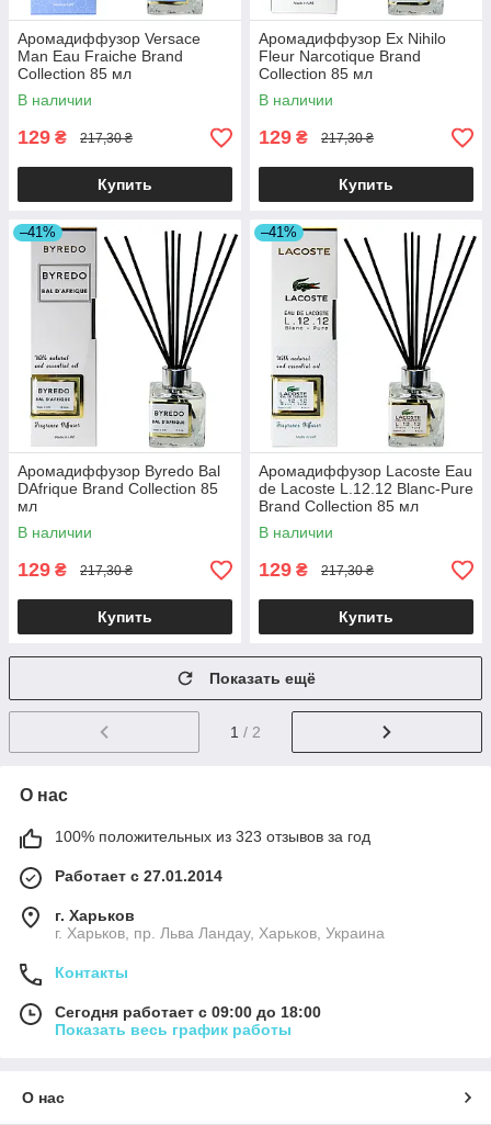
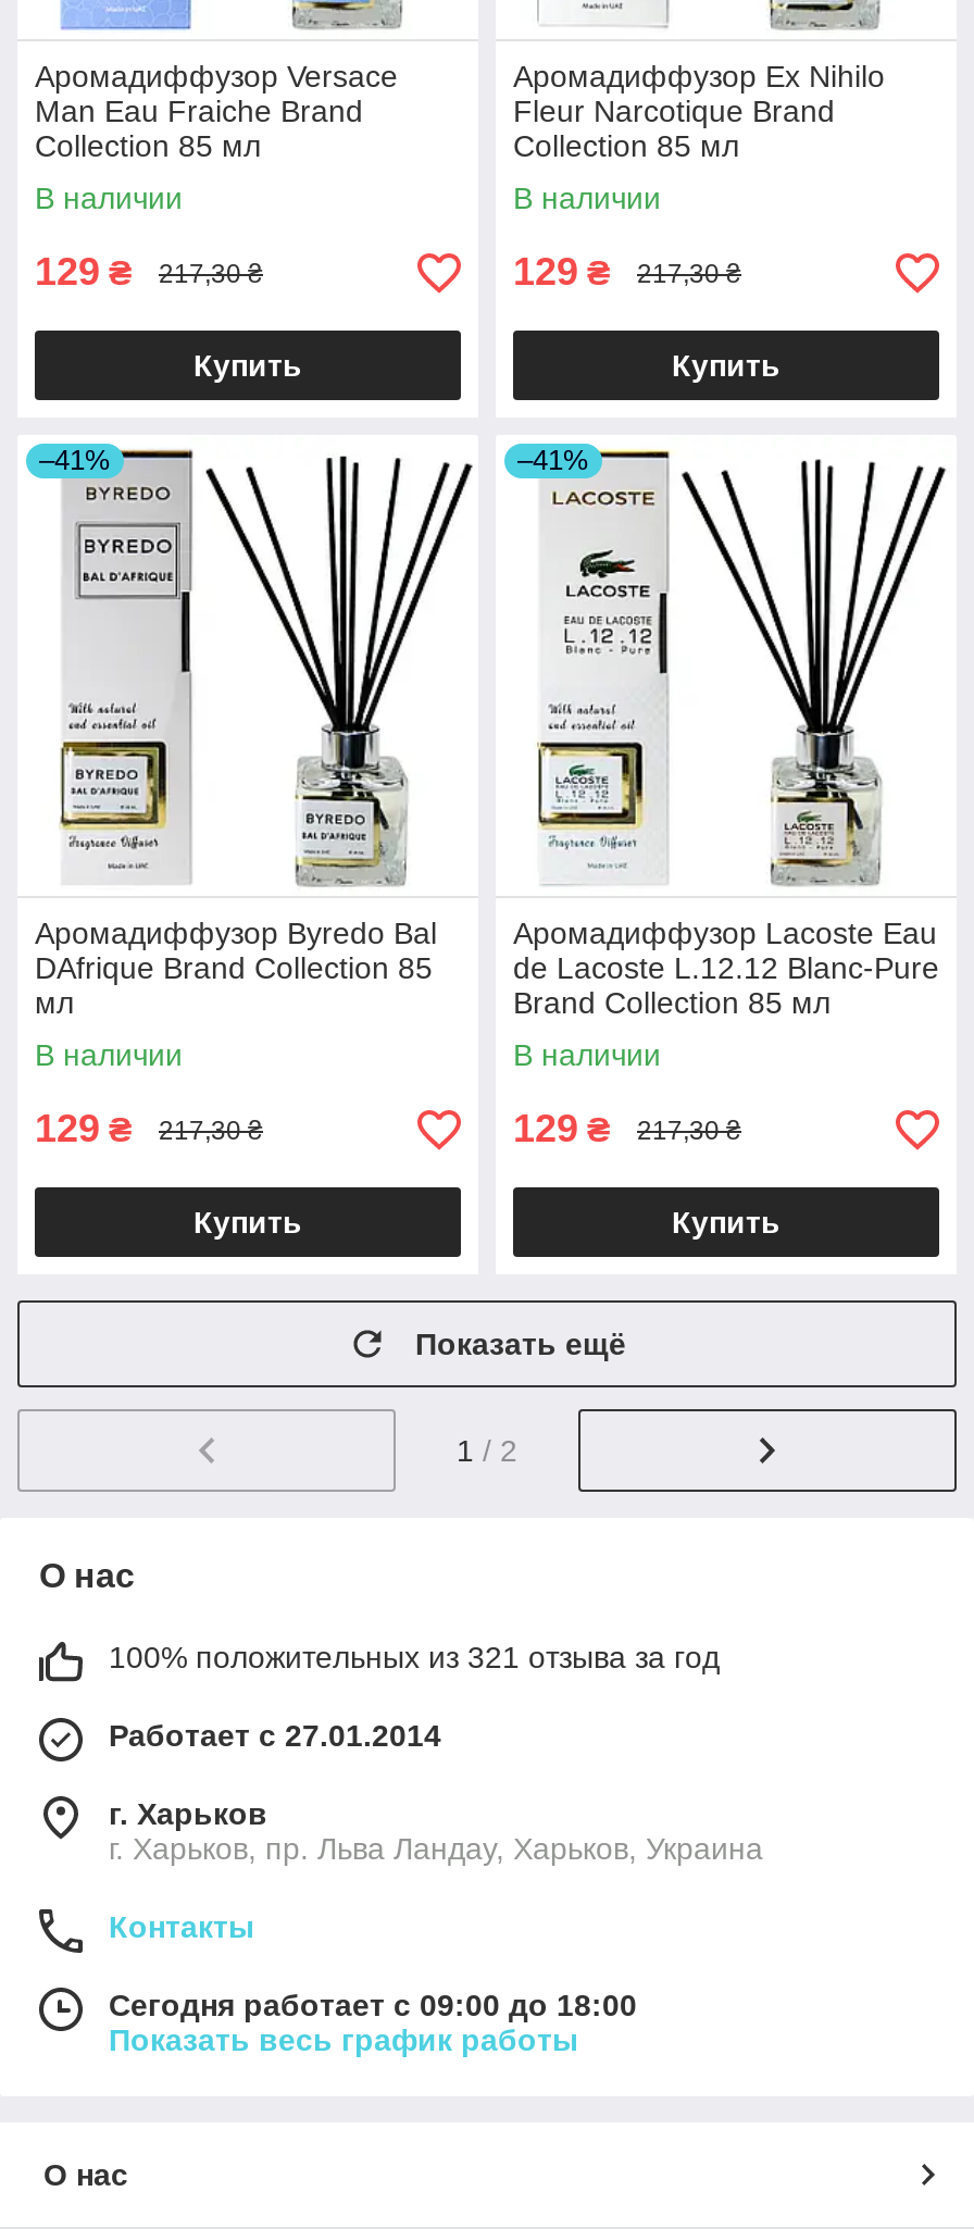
- 100% положительных из 323 отзывов за год
+ 100% положительных из 321 отзыва за год
